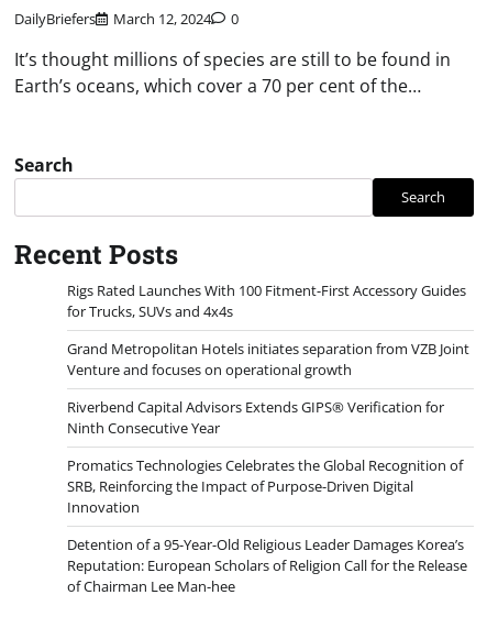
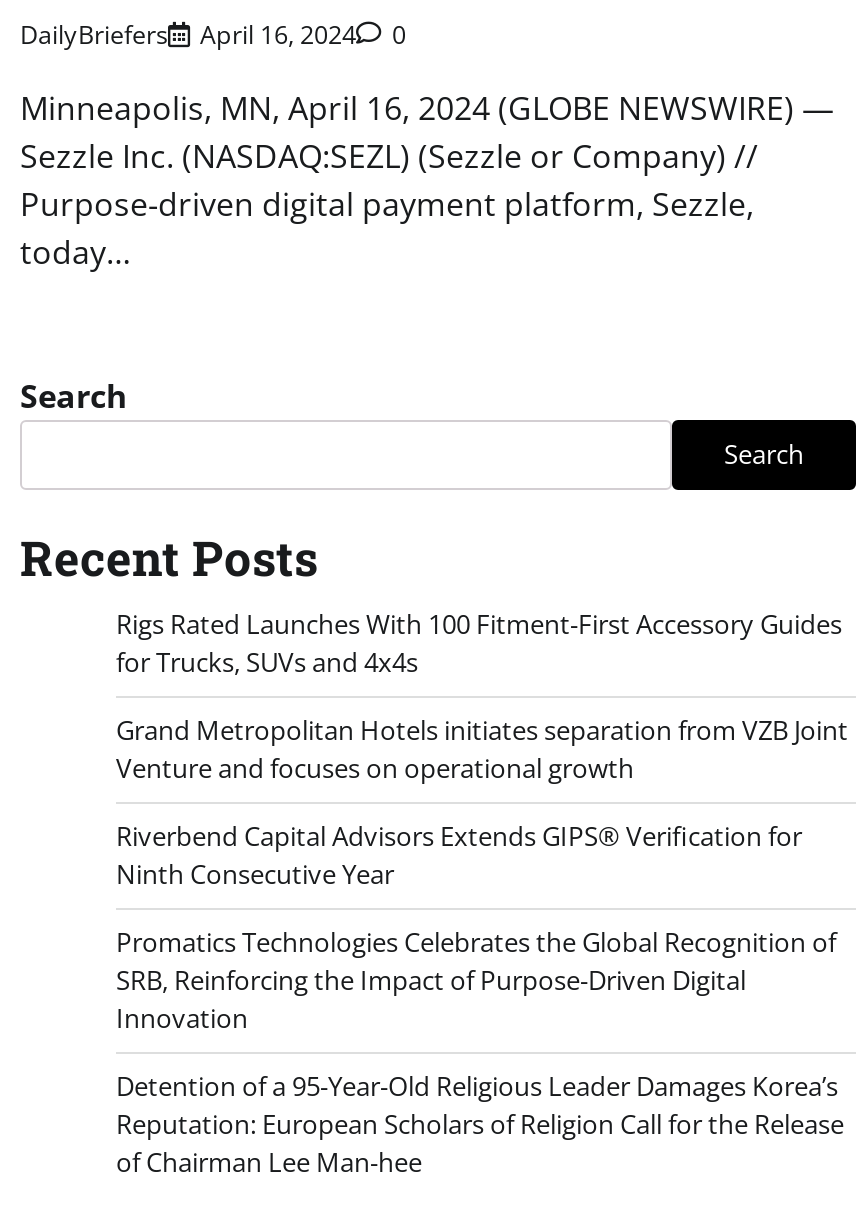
- DailyBriefers March 12, 2024 0
+ DailyBriefers April 16, 2024 0

- It’s thought millions of species are still to be found in
- Earth’s oceans, which cover a 70 per cent of the…
+ Minneapolis, MN, April 16, 2024 (GLOBE NEWSWIRE) —
+ Sezzle Inc. (NASDAQ:SEZL) (Sezzle or Company) //
+ Purpose-driven digital payment platform, Sezzle,
+ today…
